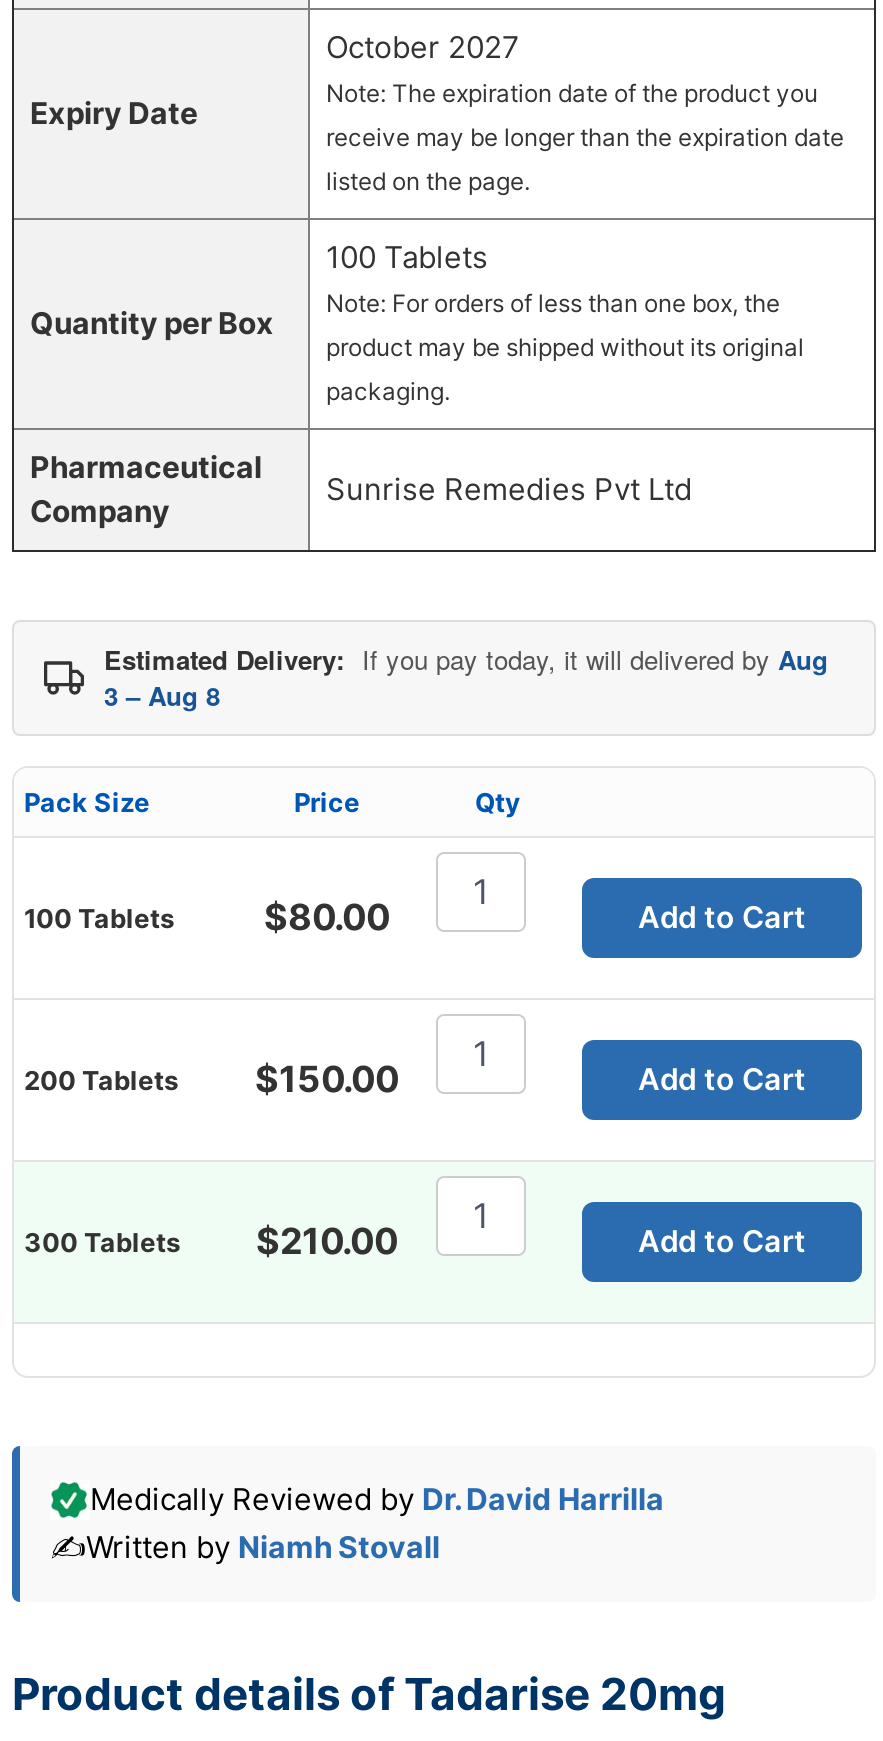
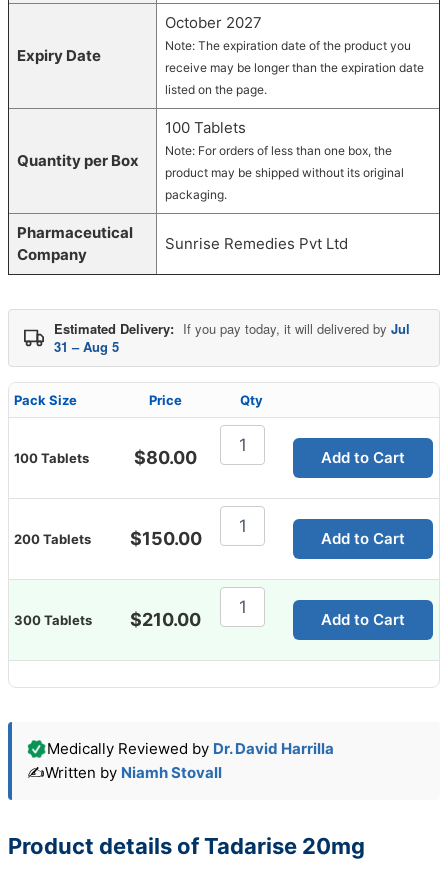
- Estimated Delivery: If you pay today, it will delivered by Aug
+ Estimated Delivery: If you pay today, it will delivered by Jul

- 3 – Aug 8
+ 31 – Aug 5
